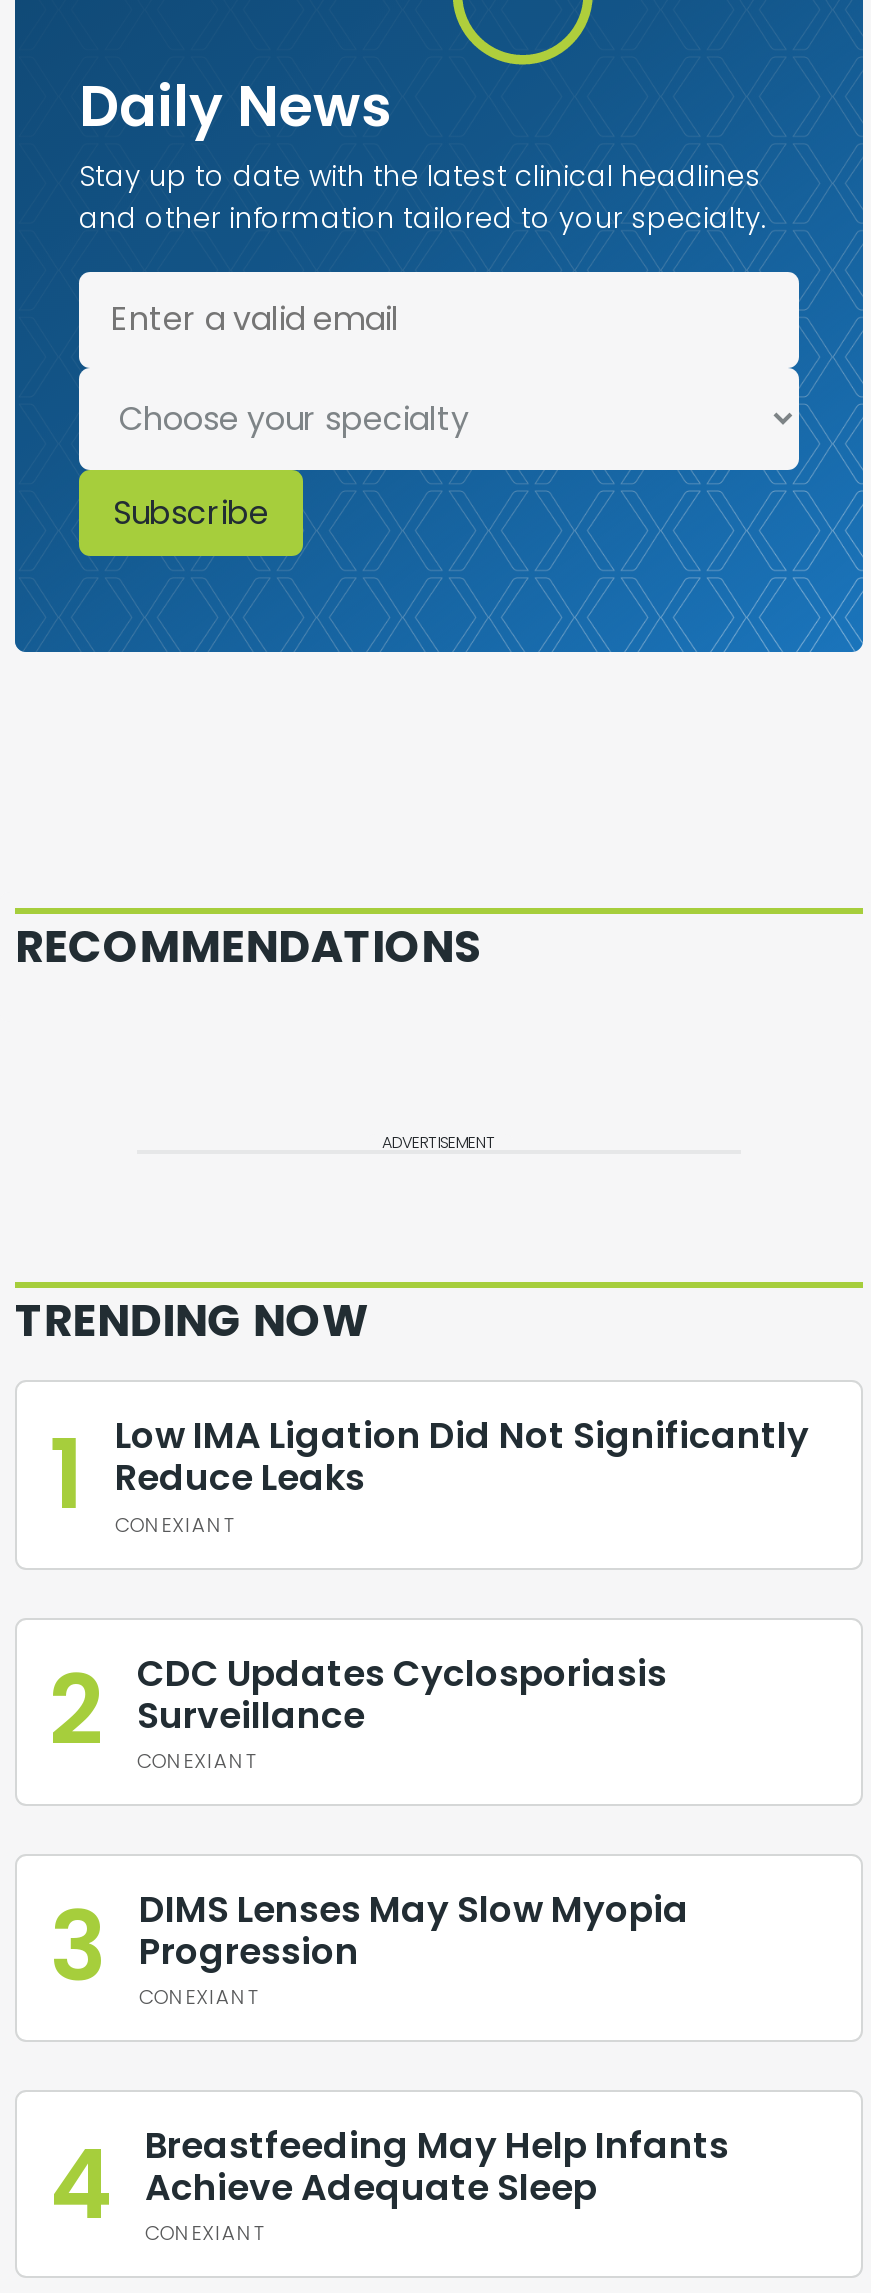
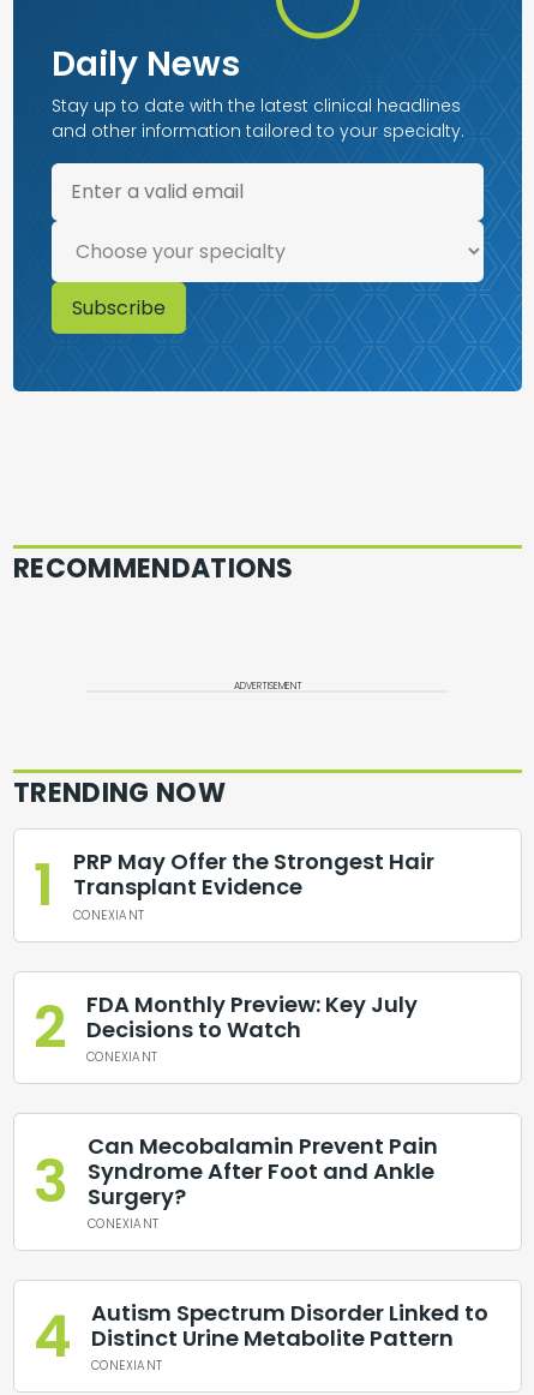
- Low IMA Ligation Did Not Significantly
- Reduce Leaks
+ PRP May Offer the Strongest Hair
+ Transplant Evidence

- CDC Updates Cyclosporiasis
- Surveillance
+ FDA Monthly Preview: Key July
+ Decisions to Watch

- DIMS Lenses May Slow Myopia
- Progression
+ Can Mecobalamin Prevent Pain
+ Syndrome After Foot and Ankle
+ Surgery?

- Breastfeeding May Help Infants
- Achieve Adequate Sleep
+ Autism Spectrum Disorder Linked to
+ Distinct Urine Metabolite Pattern
